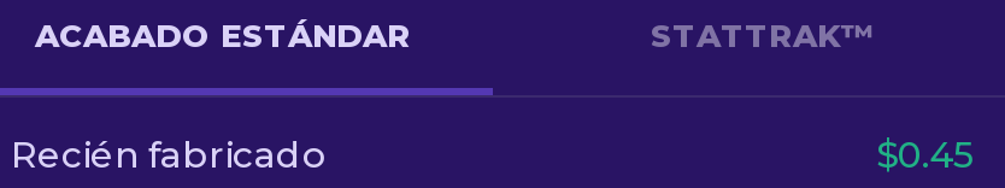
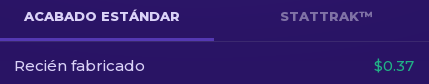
- $0.45
+ $0.37
